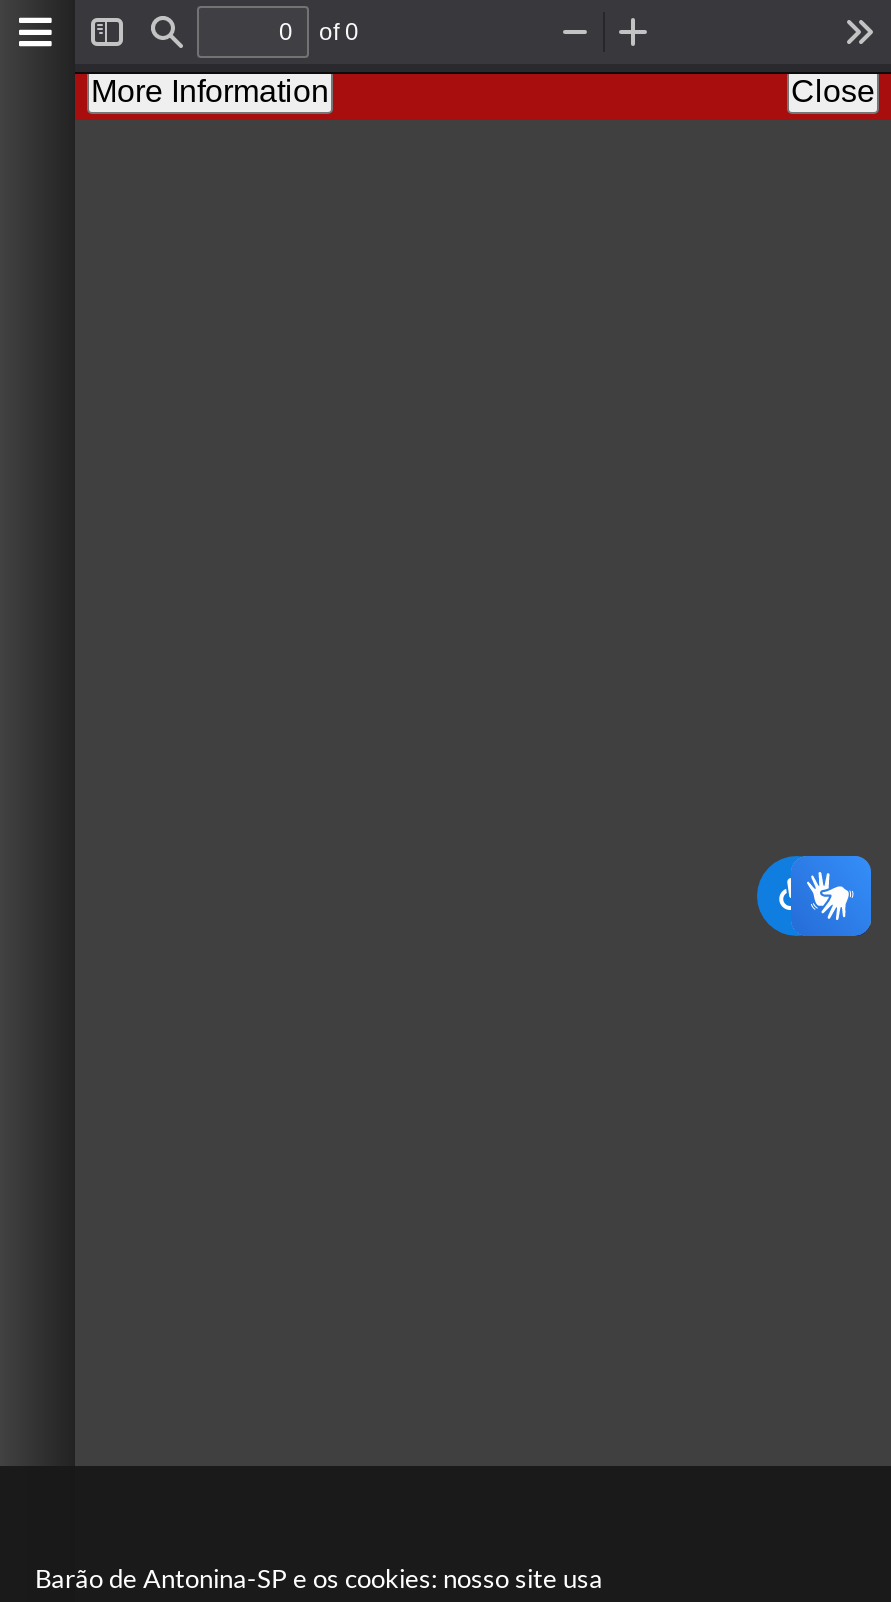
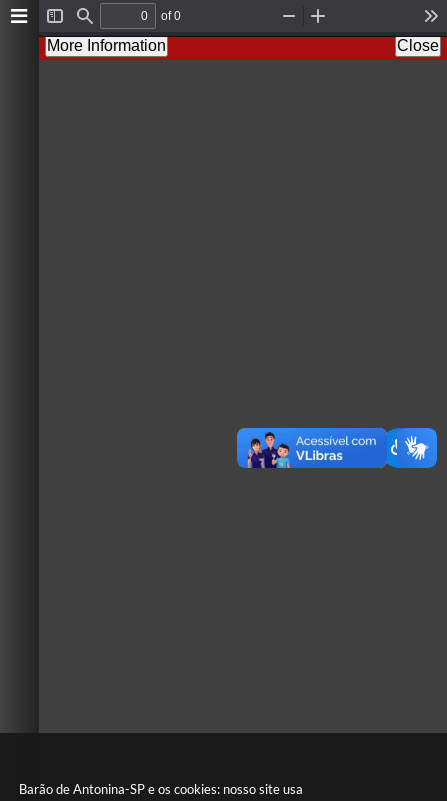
+ [image]
